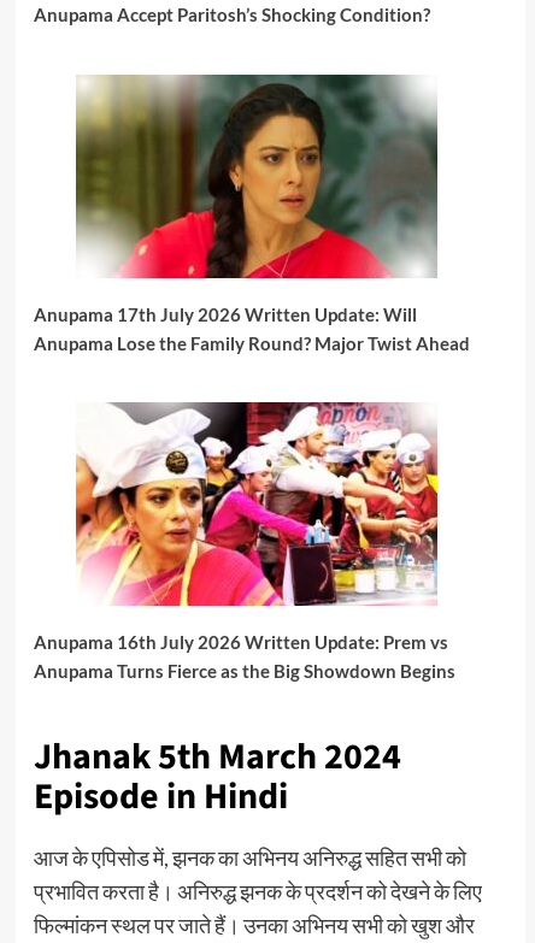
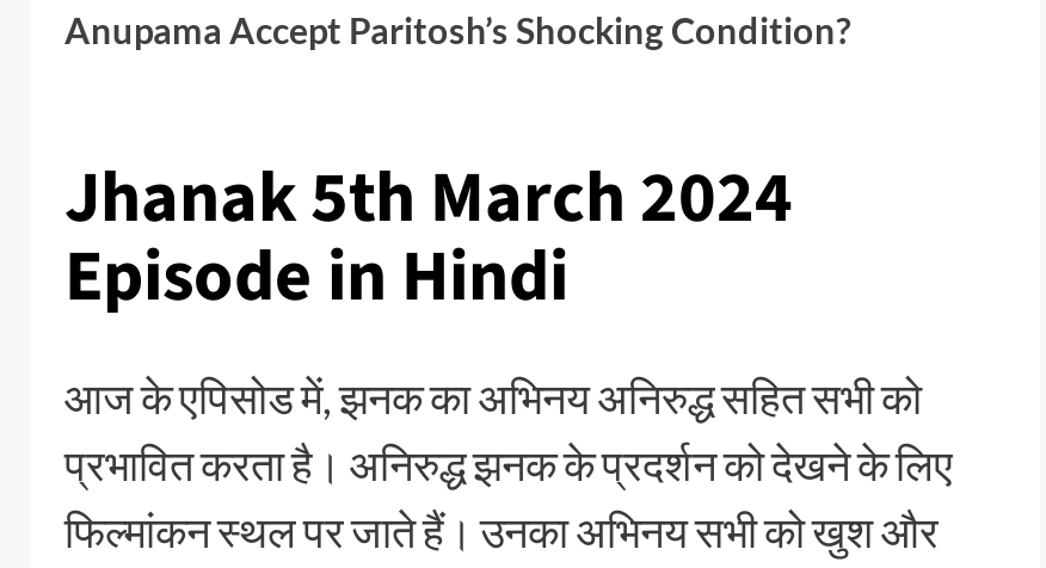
- [image]
- Anupama 17th July 2026 Written Update: Will
- Anupama Lose the Family Round? Major Twist Ahead

- [image]
- Anupama 16th July 2026 Written Update: Prem vs
- Anupama Turns Fierce as the Big Showdown Begins
